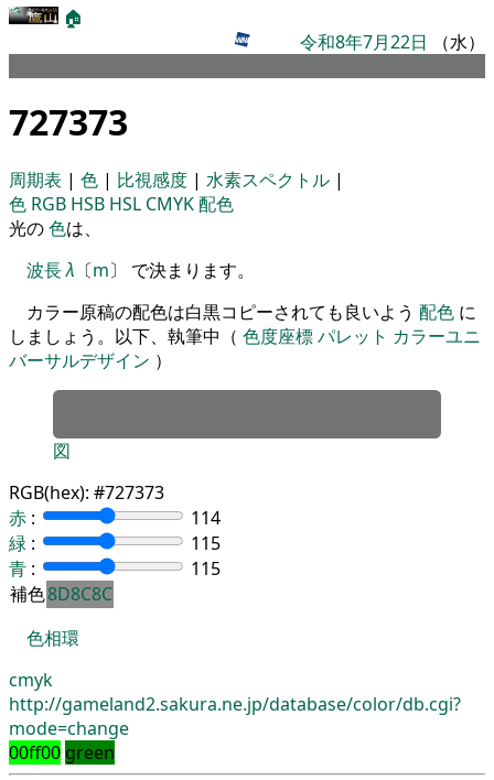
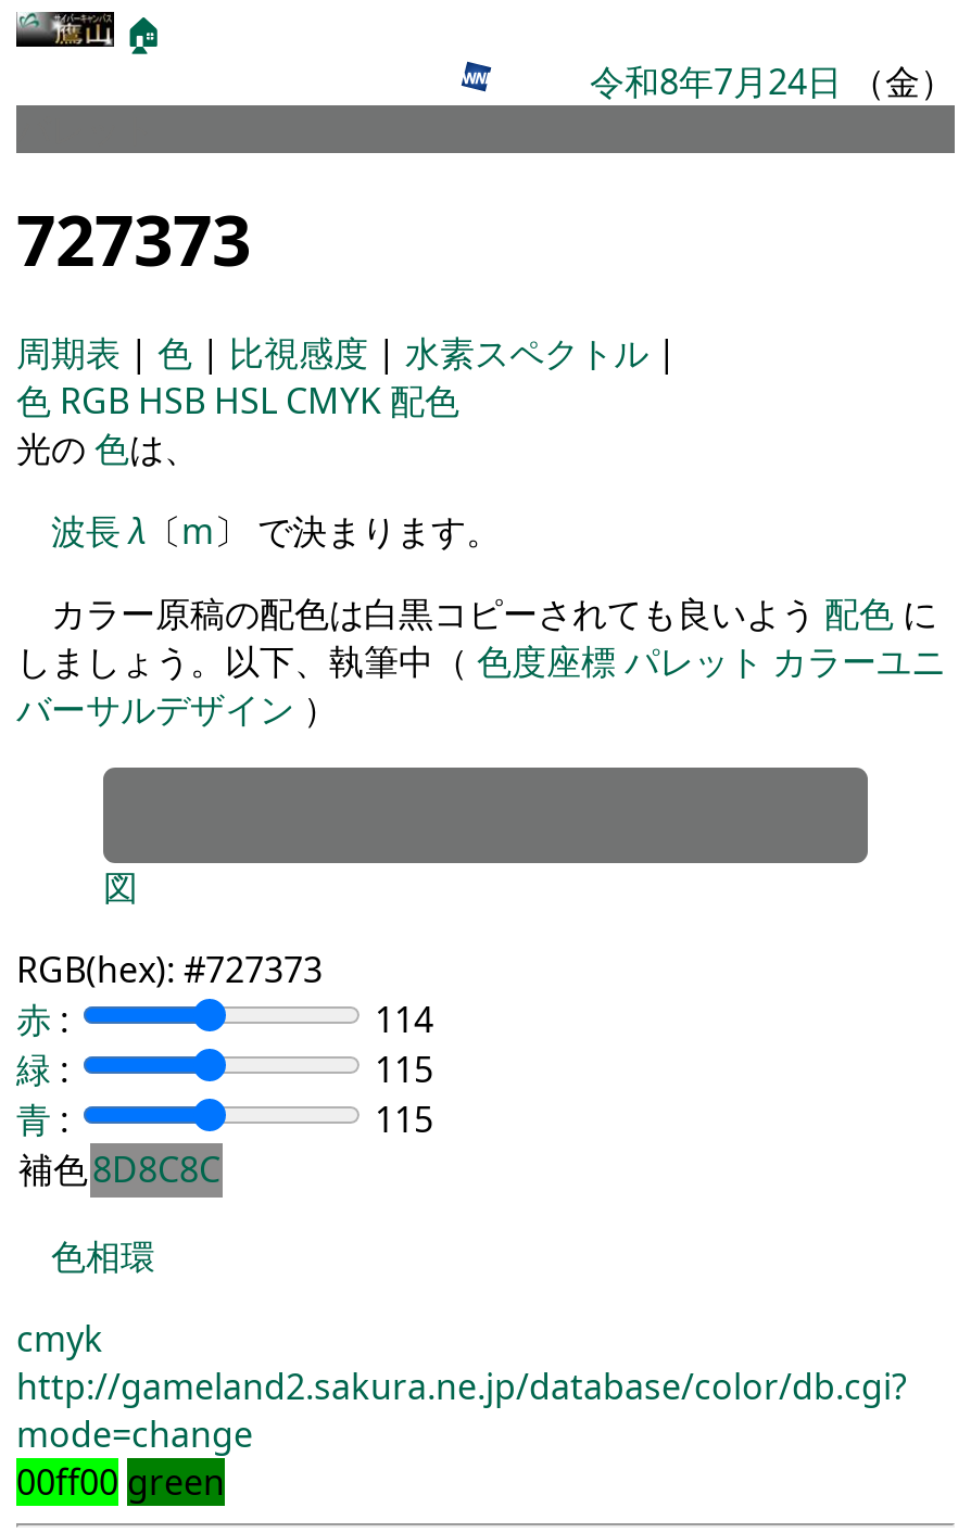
- 令和8年7月22日（水）
+ 令和8年7月24日（金）
